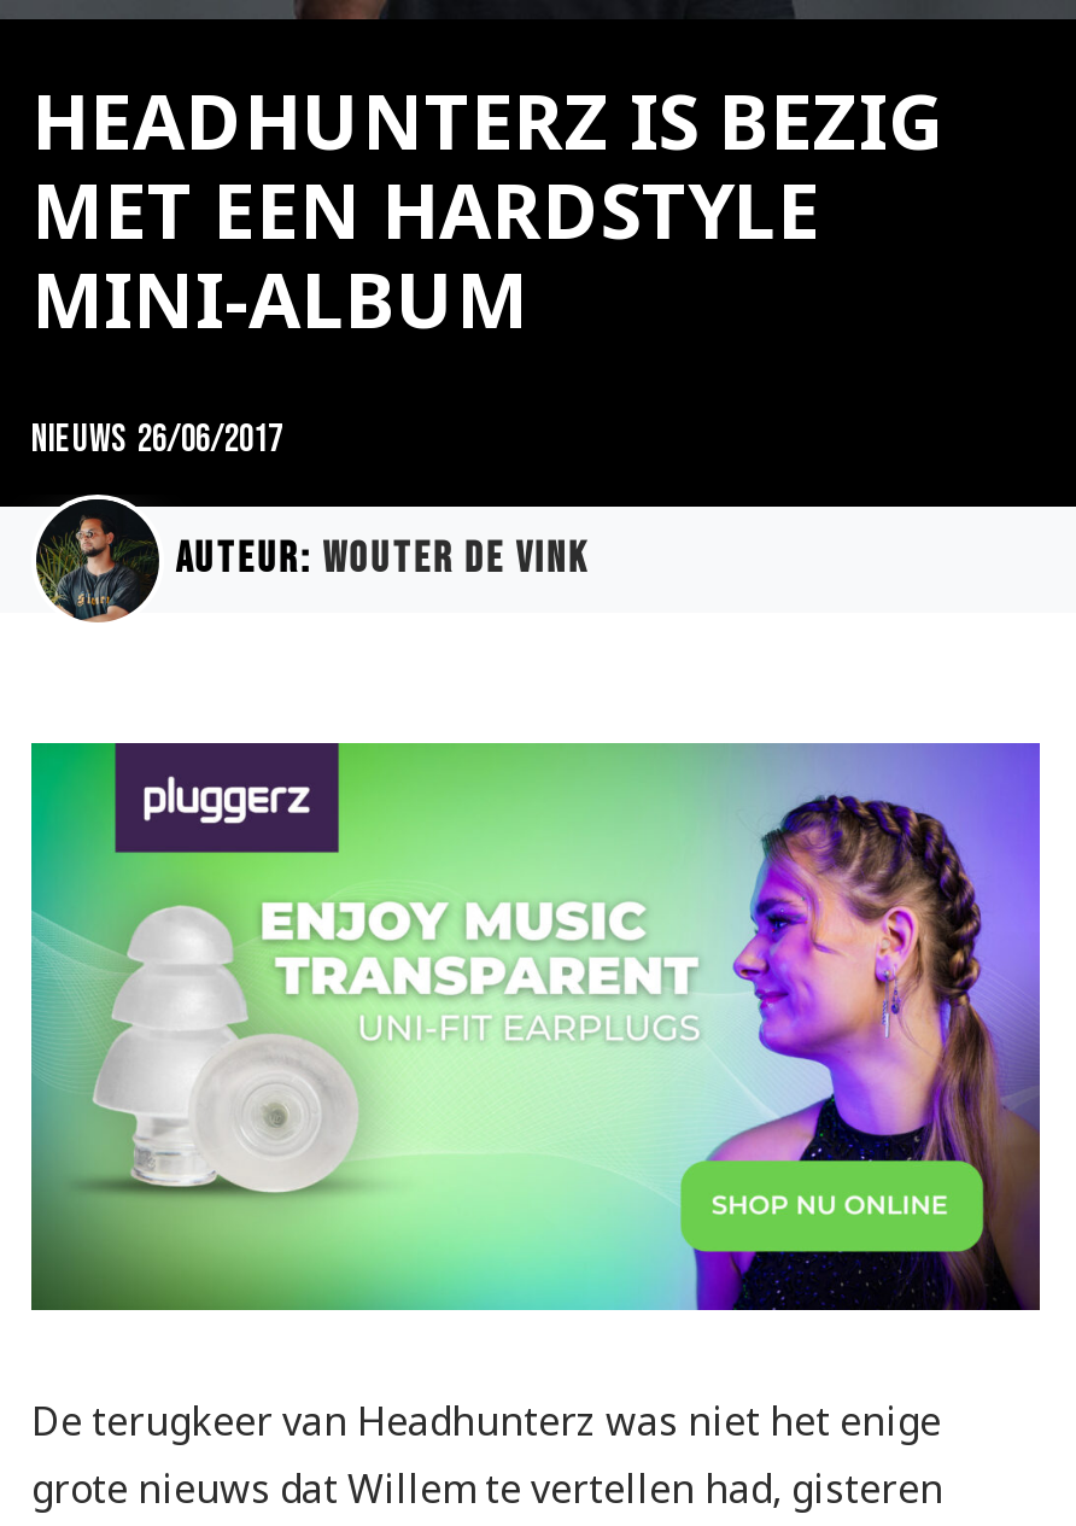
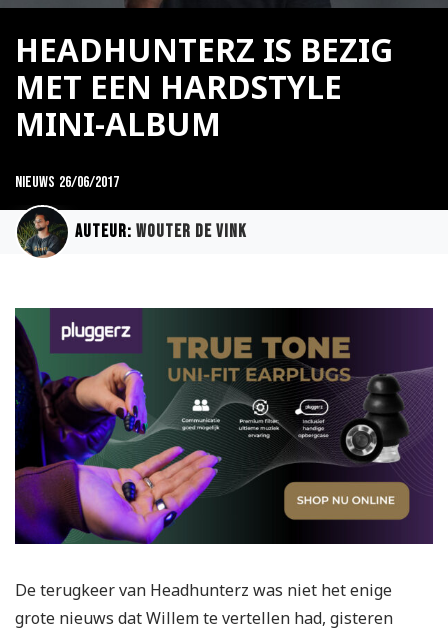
- [image]
+ [image]
